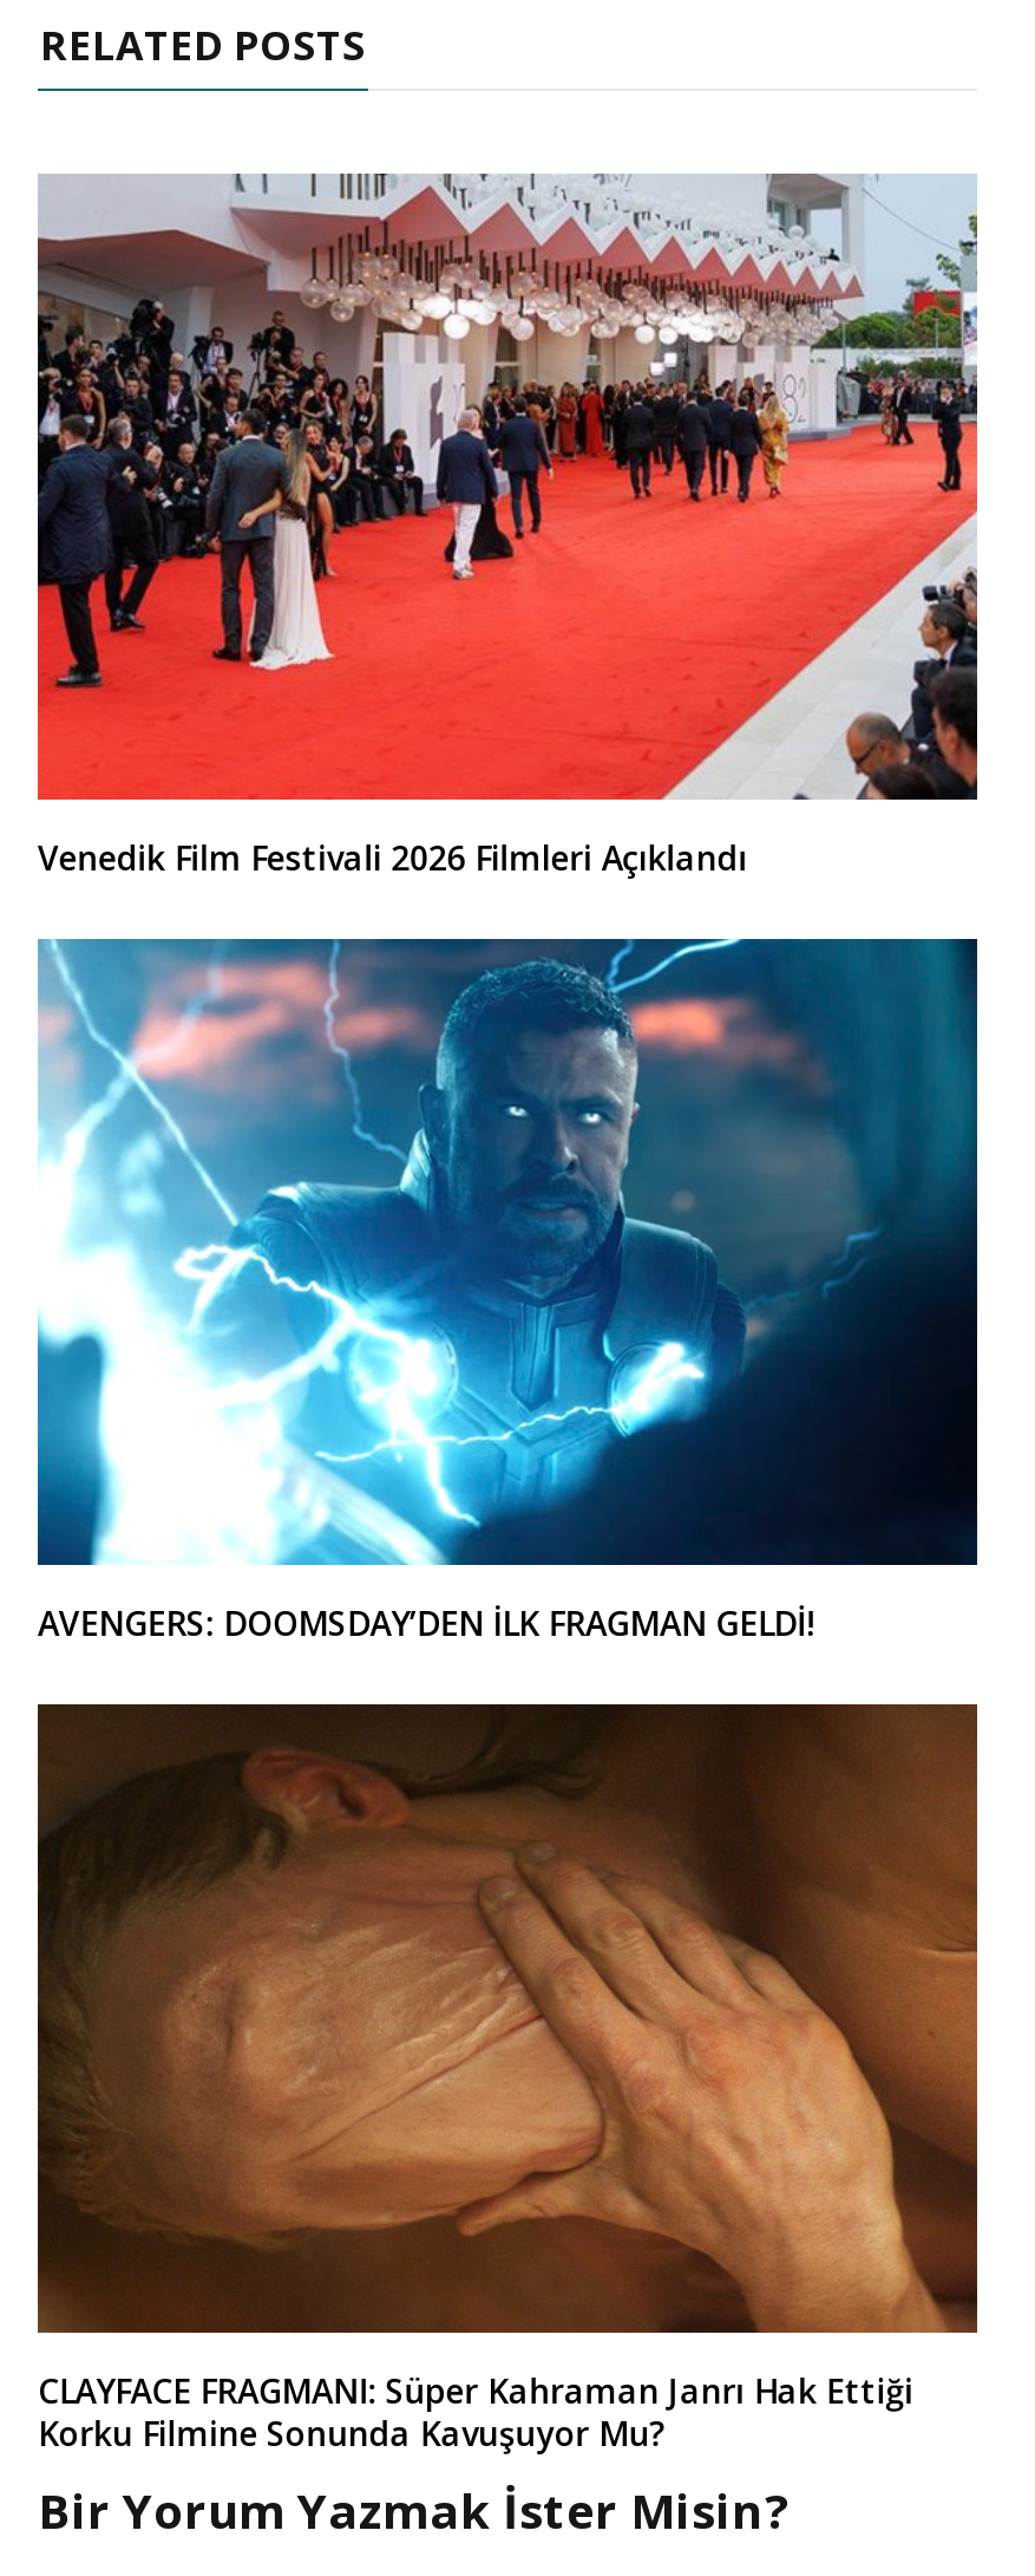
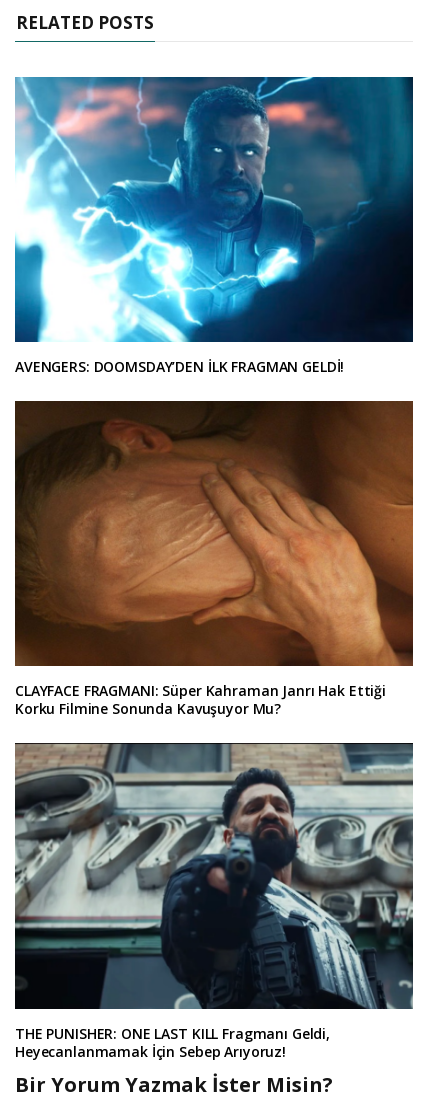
- [image]
- Venedik Film Festivali 2026 Filmleri Açıklandı

moved up: [image] | AVENGERS: DOOMSDAY’DEN İLK FRAGMAN GELDİ! | CLAYFACE FRAGMANI: Süper Kahraman Janrı Hak Ettiği | Korku Filmine Sonunda Kavuşuyor Mu?

+ [image]
+ THE PUNISHER: ONE LAST KILL Fragmanı Geldi,
+ Heyecanlanmamak İçin Sebep Arıyoruz!
